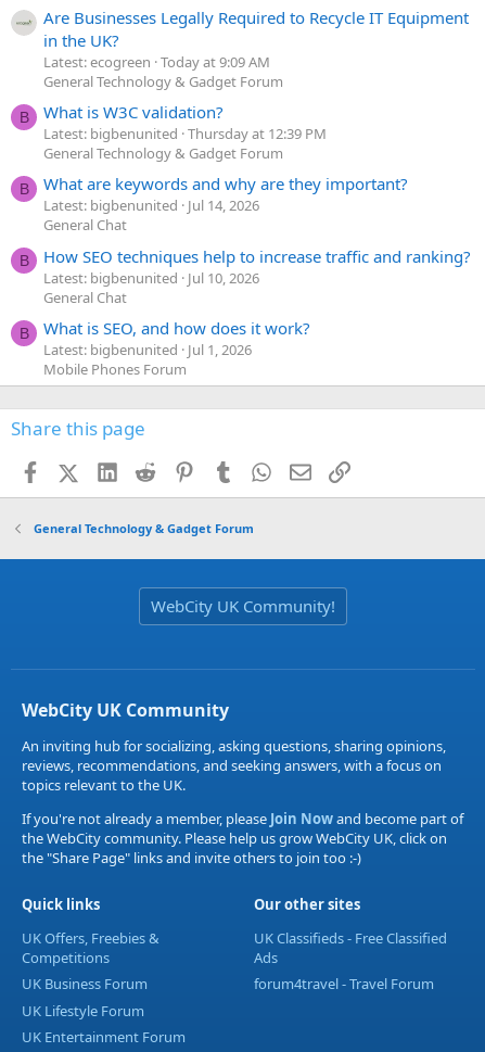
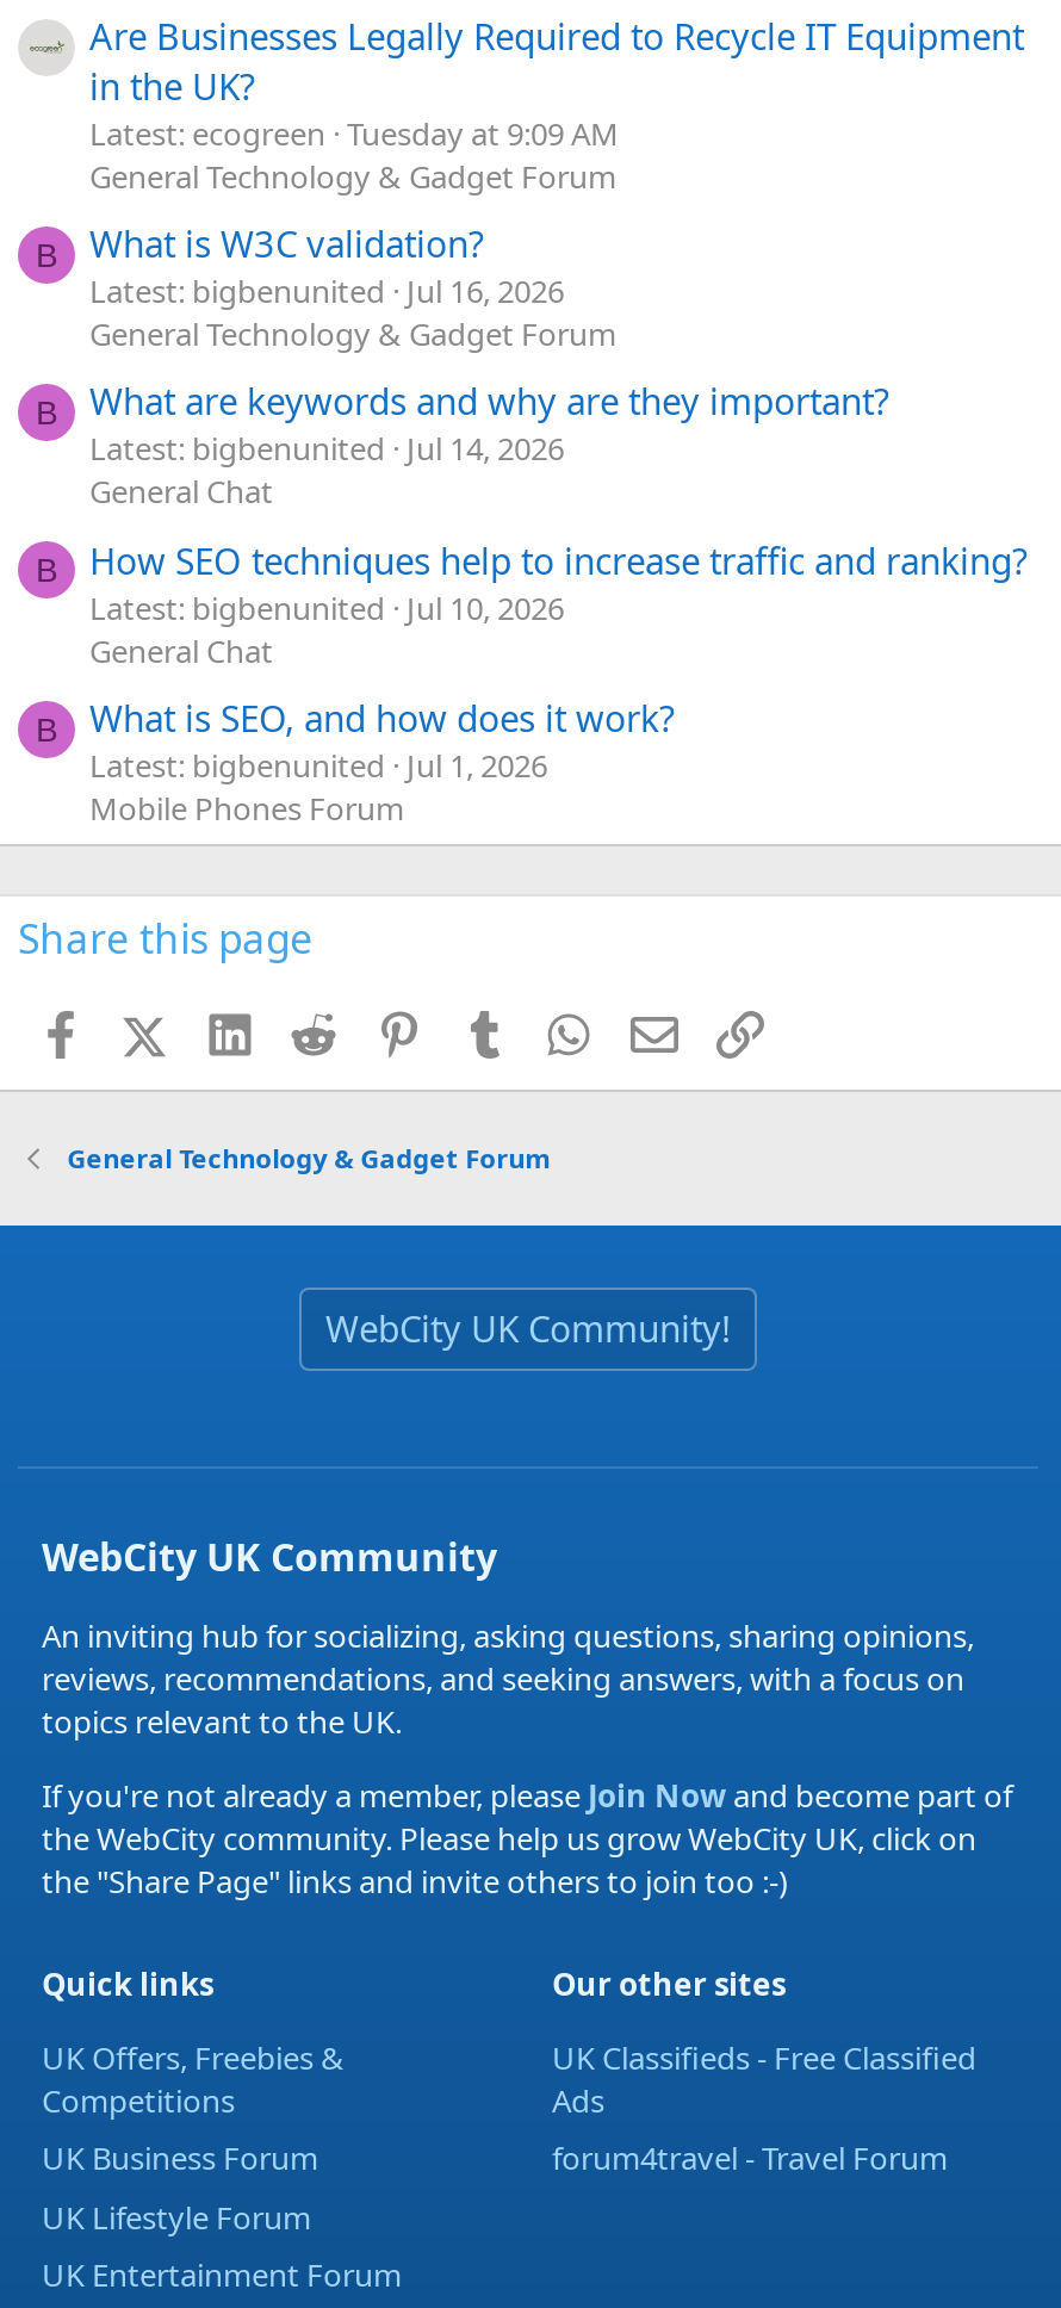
- Latest: ecogreen Today at 9:09 AM
+ Latest: ecogreen Tuesday at 9:09 AM

- Latest: bigbenunited Thursday at 12:39 PM
+ Latest: bigbenunited Jul 16, 2026
